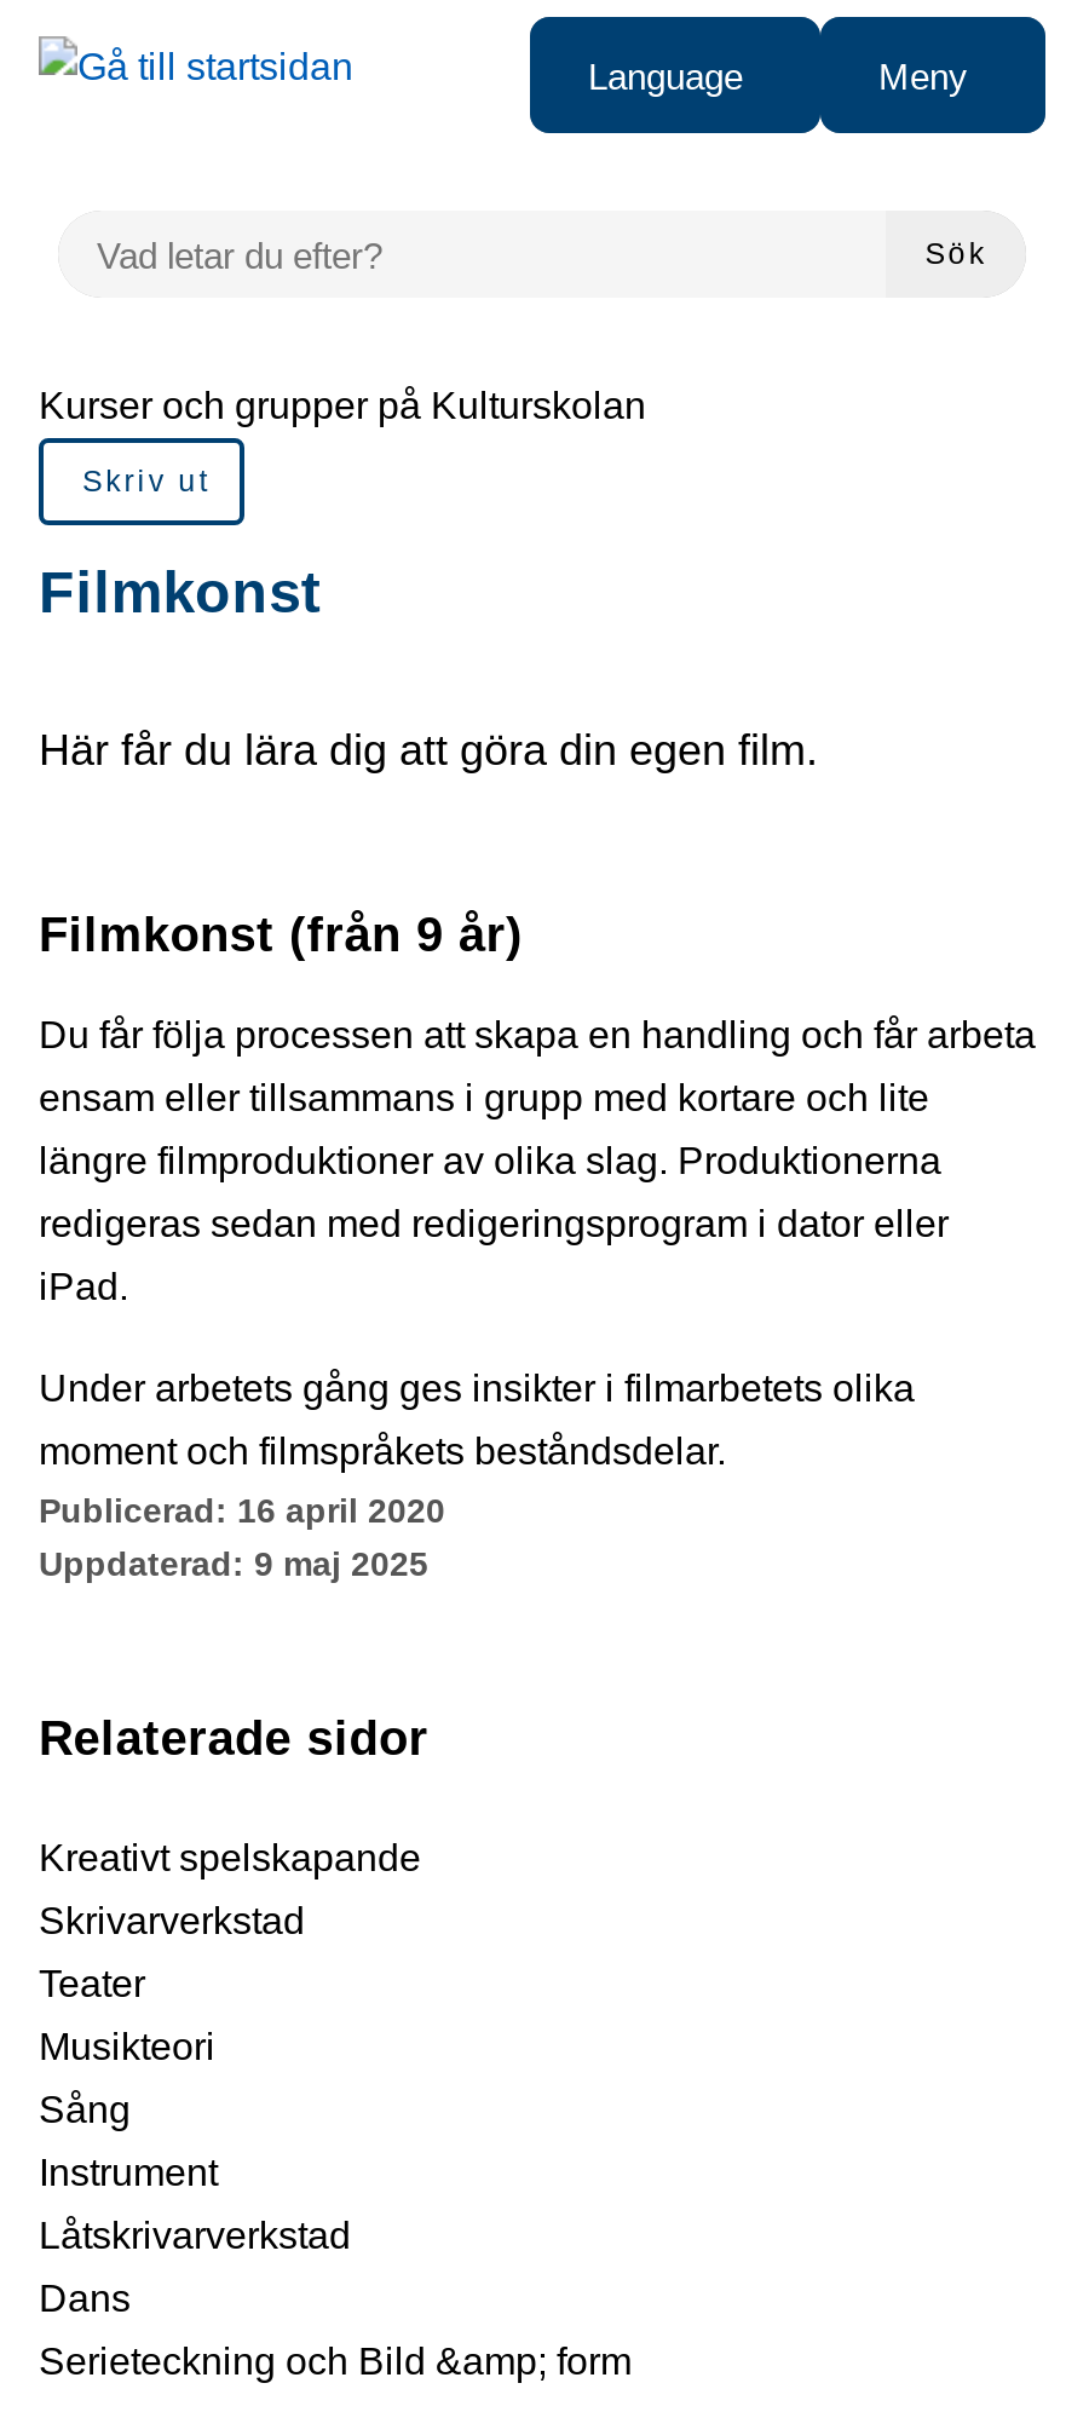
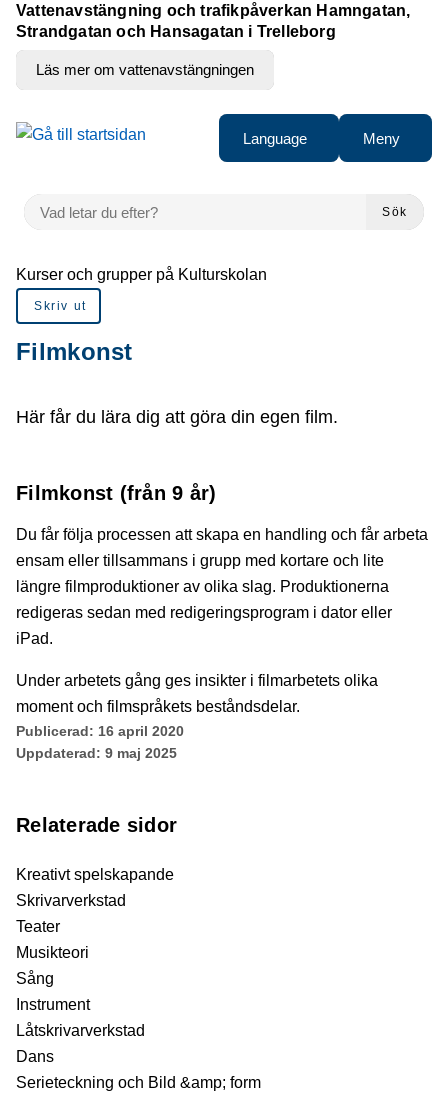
+ Vattenavstängning och trafikpåverkan Hamngatan,
+ Strandgatan och Hansagatan i Trelleborg
+ Läs mer om vattenavstängningen
